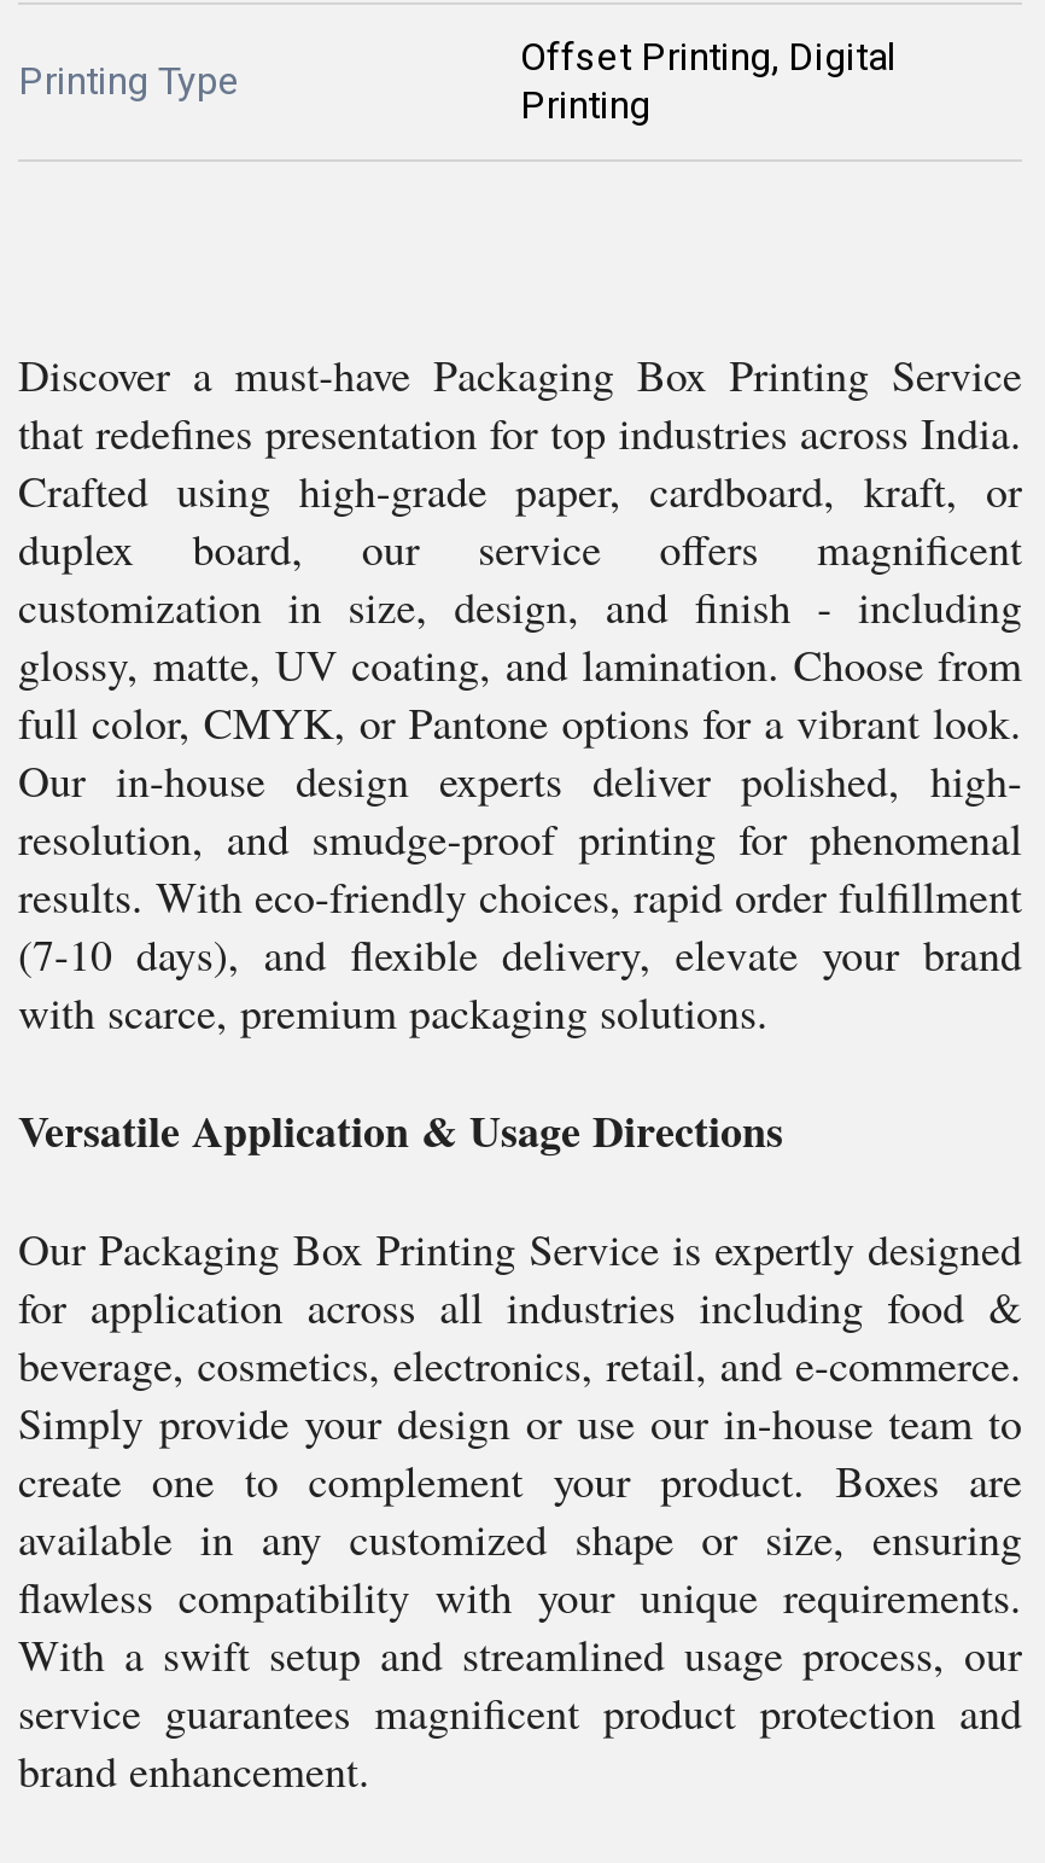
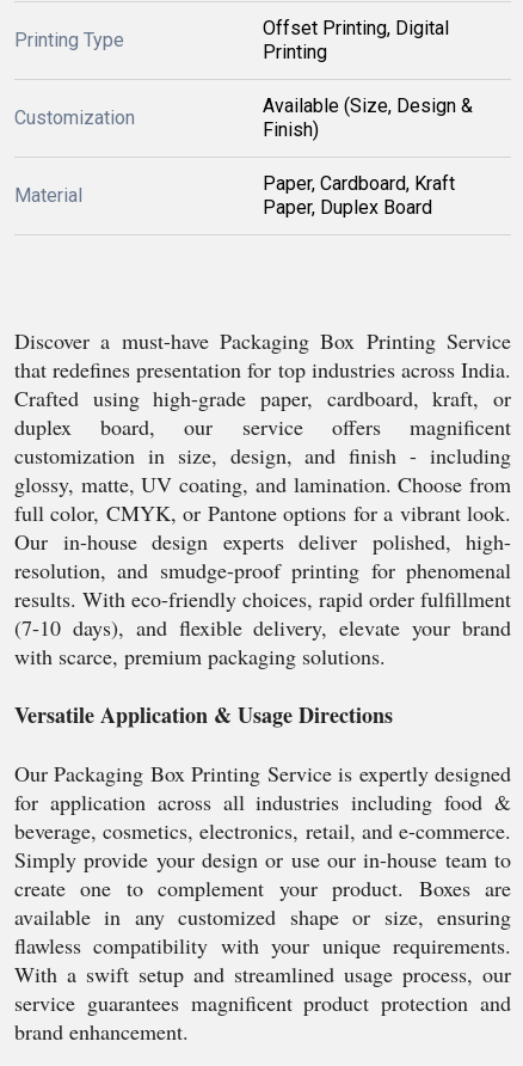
+ Customization

+ Available (Size, Design &
+ Finish)
+ Material

+ Paper, Cardboard, Kraft
+ Paper, Duplex Board
